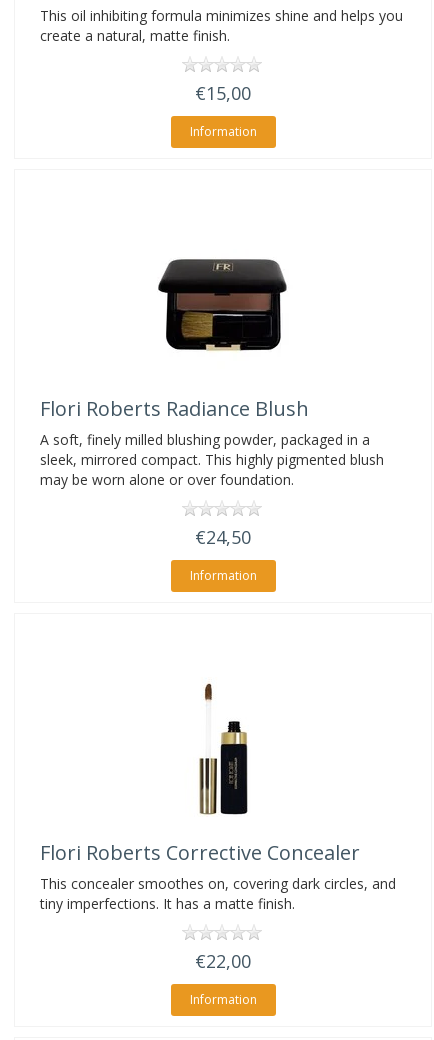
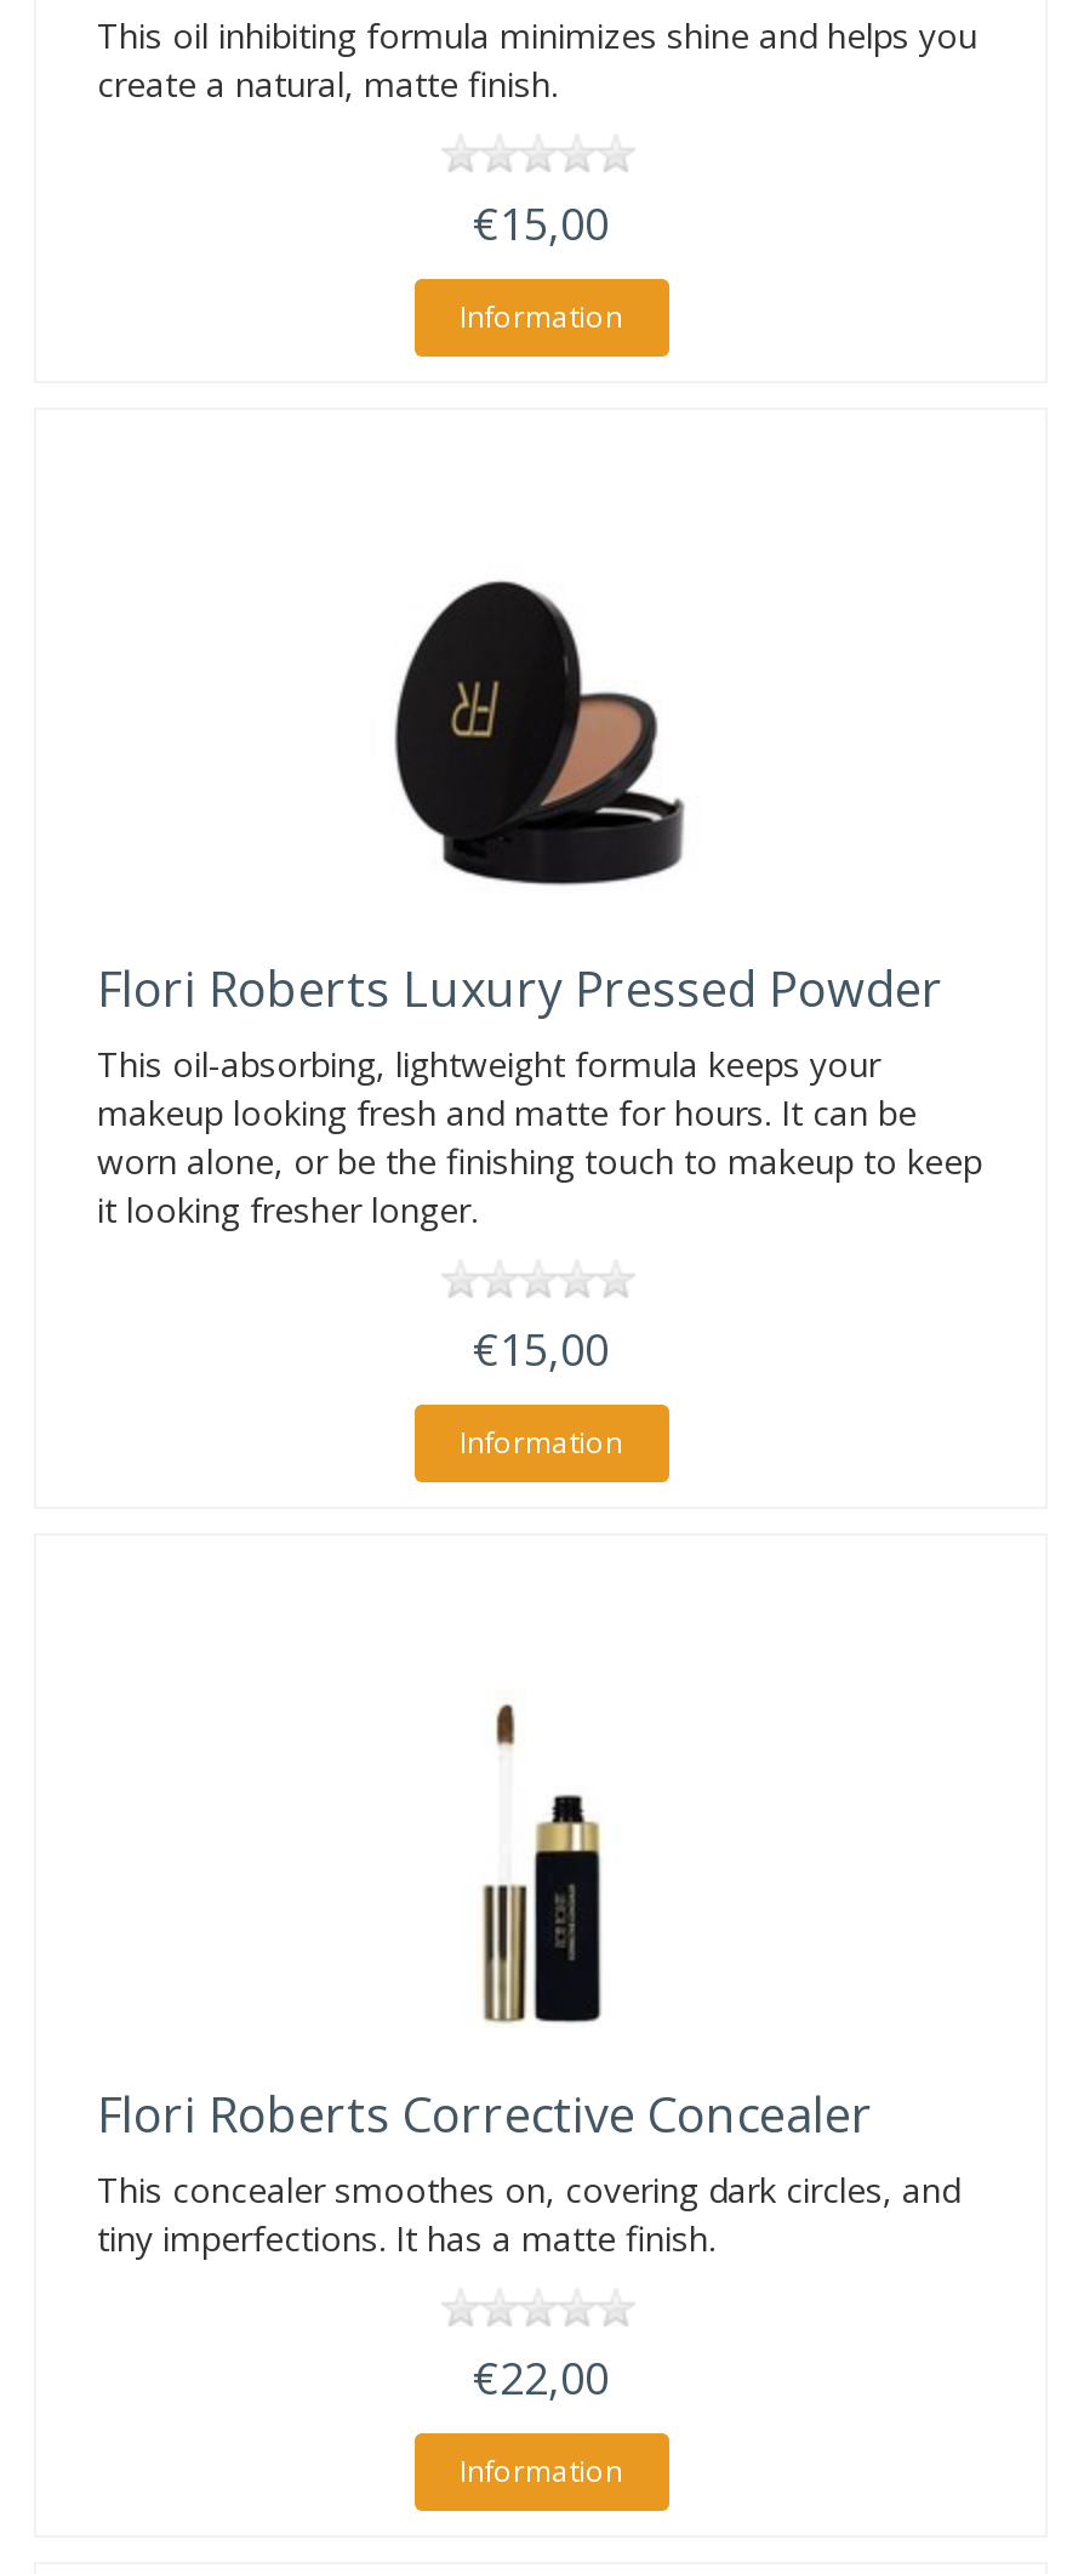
- [image]
+ [image]

- Flori Roberts Radiance Blush
- A soft, finely milled blushing powder, packaged in a
- sleek, mirrored compact. This highly pigmented blush
- may be worn alone or over foundation.
+ Flori Roberts Luxury Pressed Powder
+ This oil-absorbing, lightweight formula keeps your
+ makeup looking fresh and matte for hours. It can be
+ worn alone, or be the finishing touch to makeup to keep
+ it looking fresher longer.

- €24,50
+ €15,00
